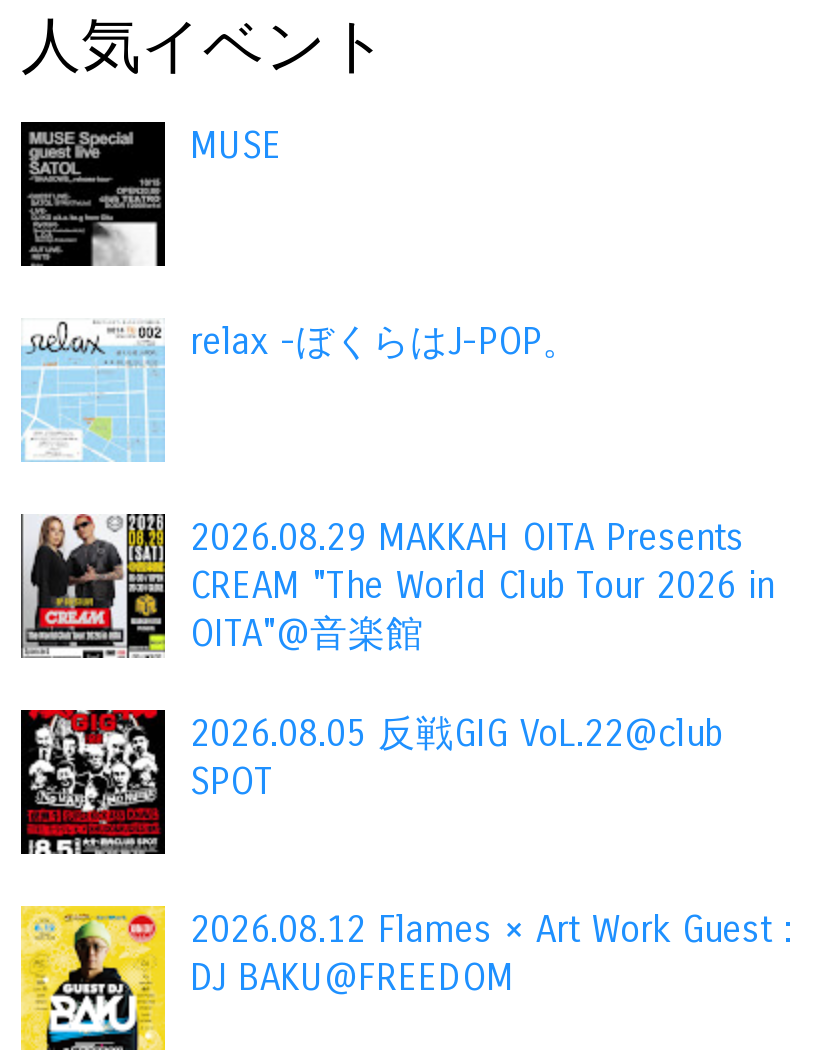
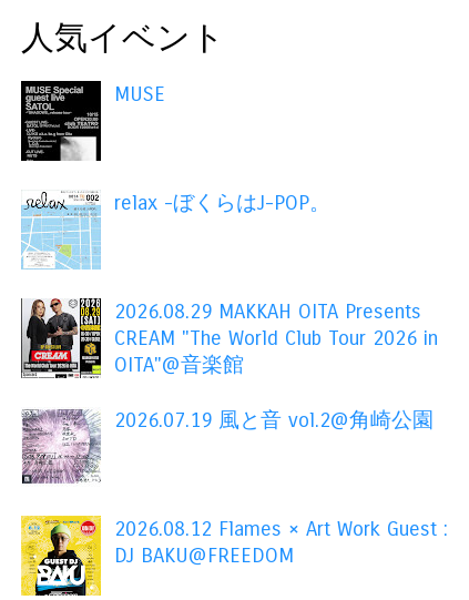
- [image]
- 2026.08.05 反戦GIG VoL.22@club
- SPOT
+ [image]
+ 2026.07.19 風と音 vol.2@角崎公園
